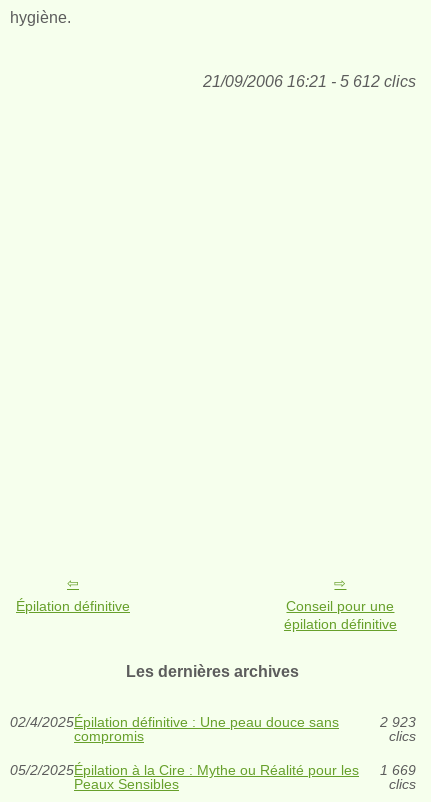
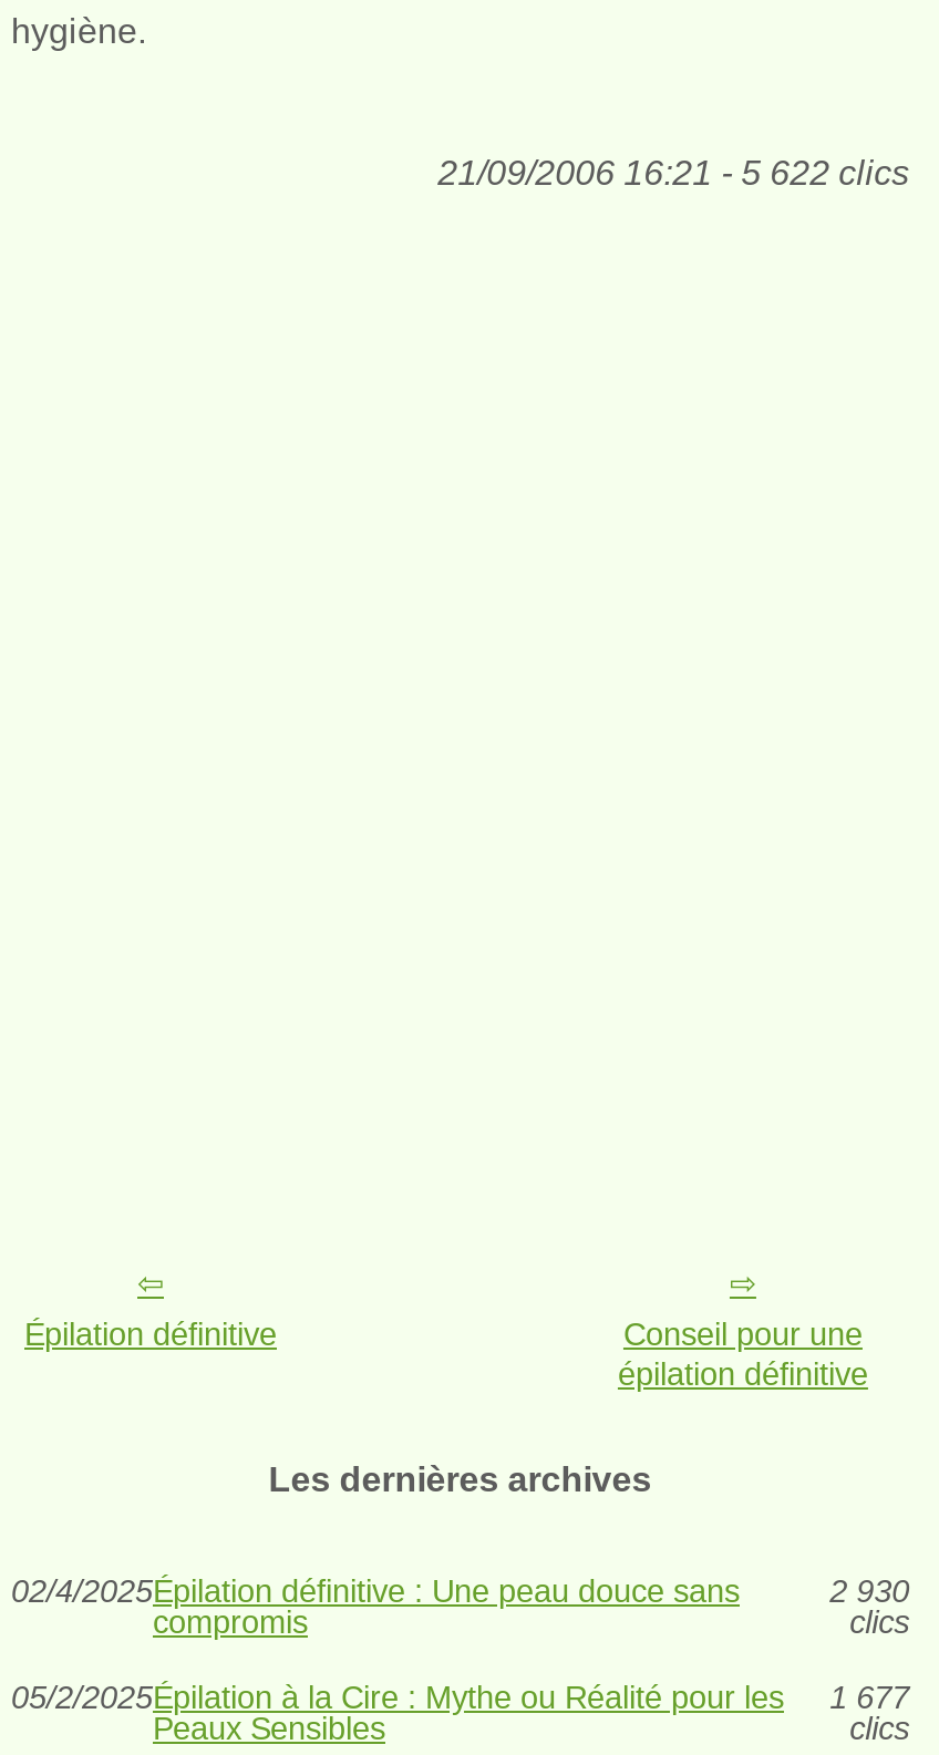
- 21/09/2006 16:21 - 5 612 clics
+ 21/09/2006 16:21 - 5 622 clics

- 2 923
+ 2 930

- 05/2/2025Épilation à la Cire : Mythe ou Réalité pour les 1 669
+ 05/2/2025Épilation à la Cire : Mythe ou Réalité pour les 1 677
